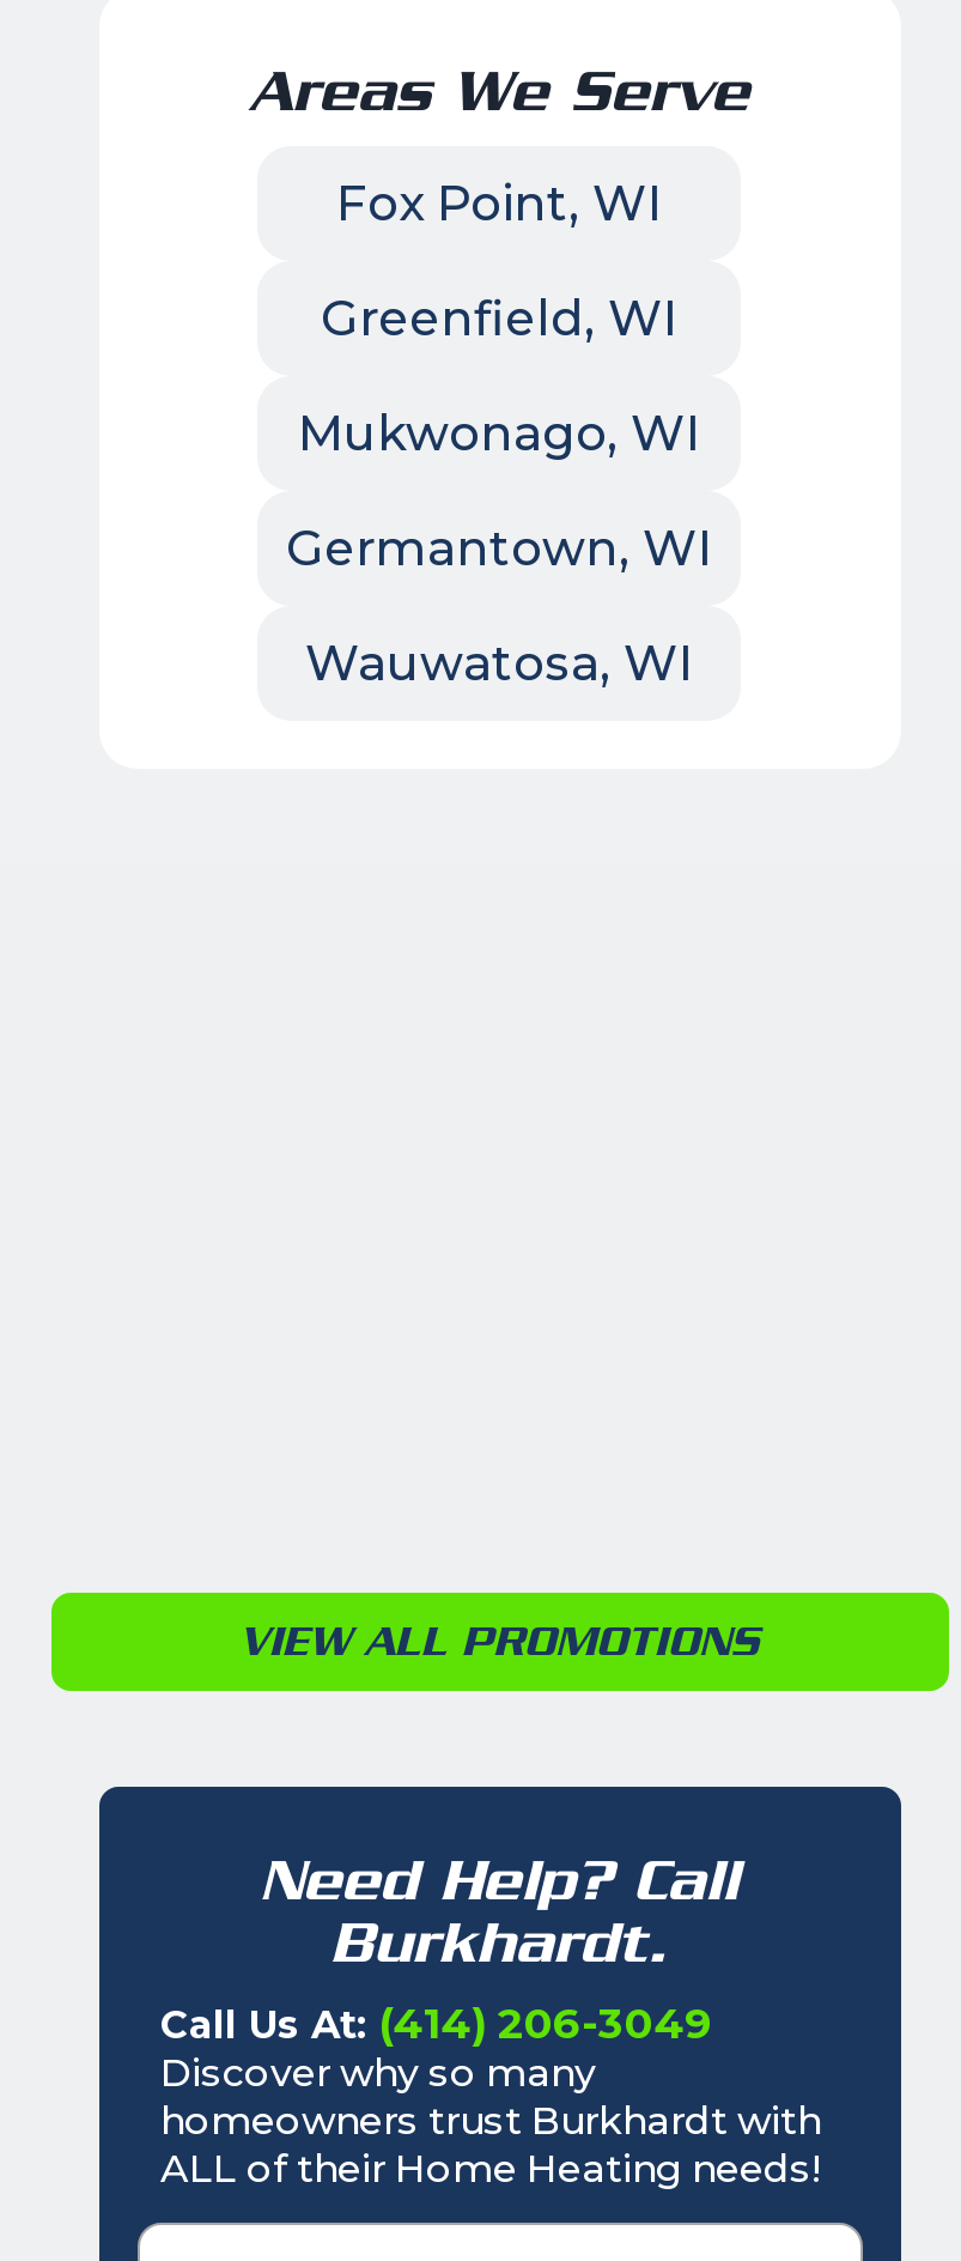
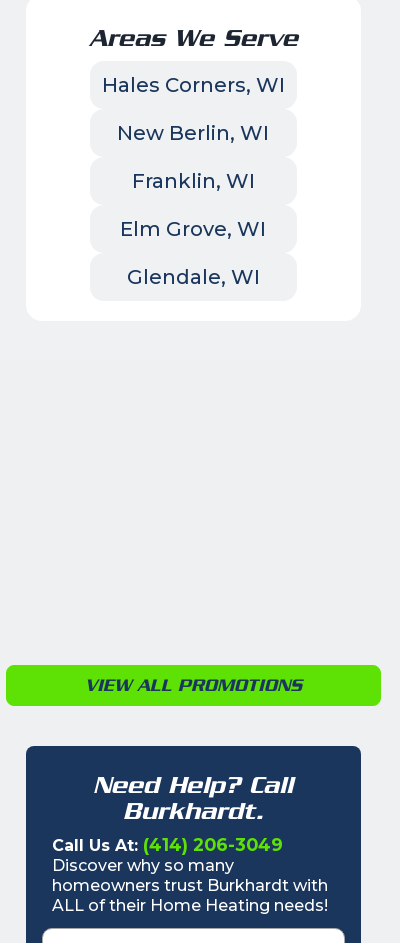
- Fox Point, WI
+ Hales Corners, WI

- Greenfield, WI
+ New Berlin, WI

- Mukwonago, WI
+ Franklin, WI

- Germantown, WI
+ Elm Grove, WI

- Wauwatosa, WI
+ Glendale, WI
